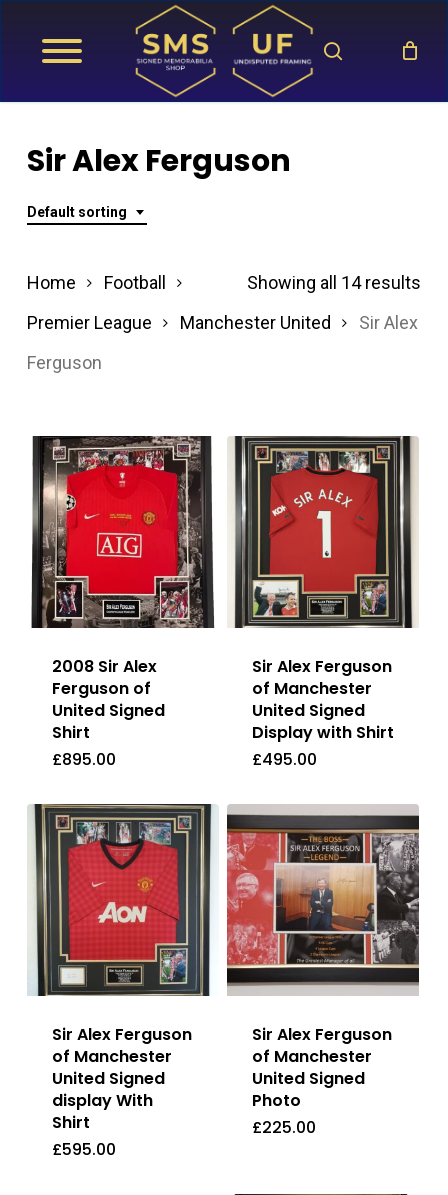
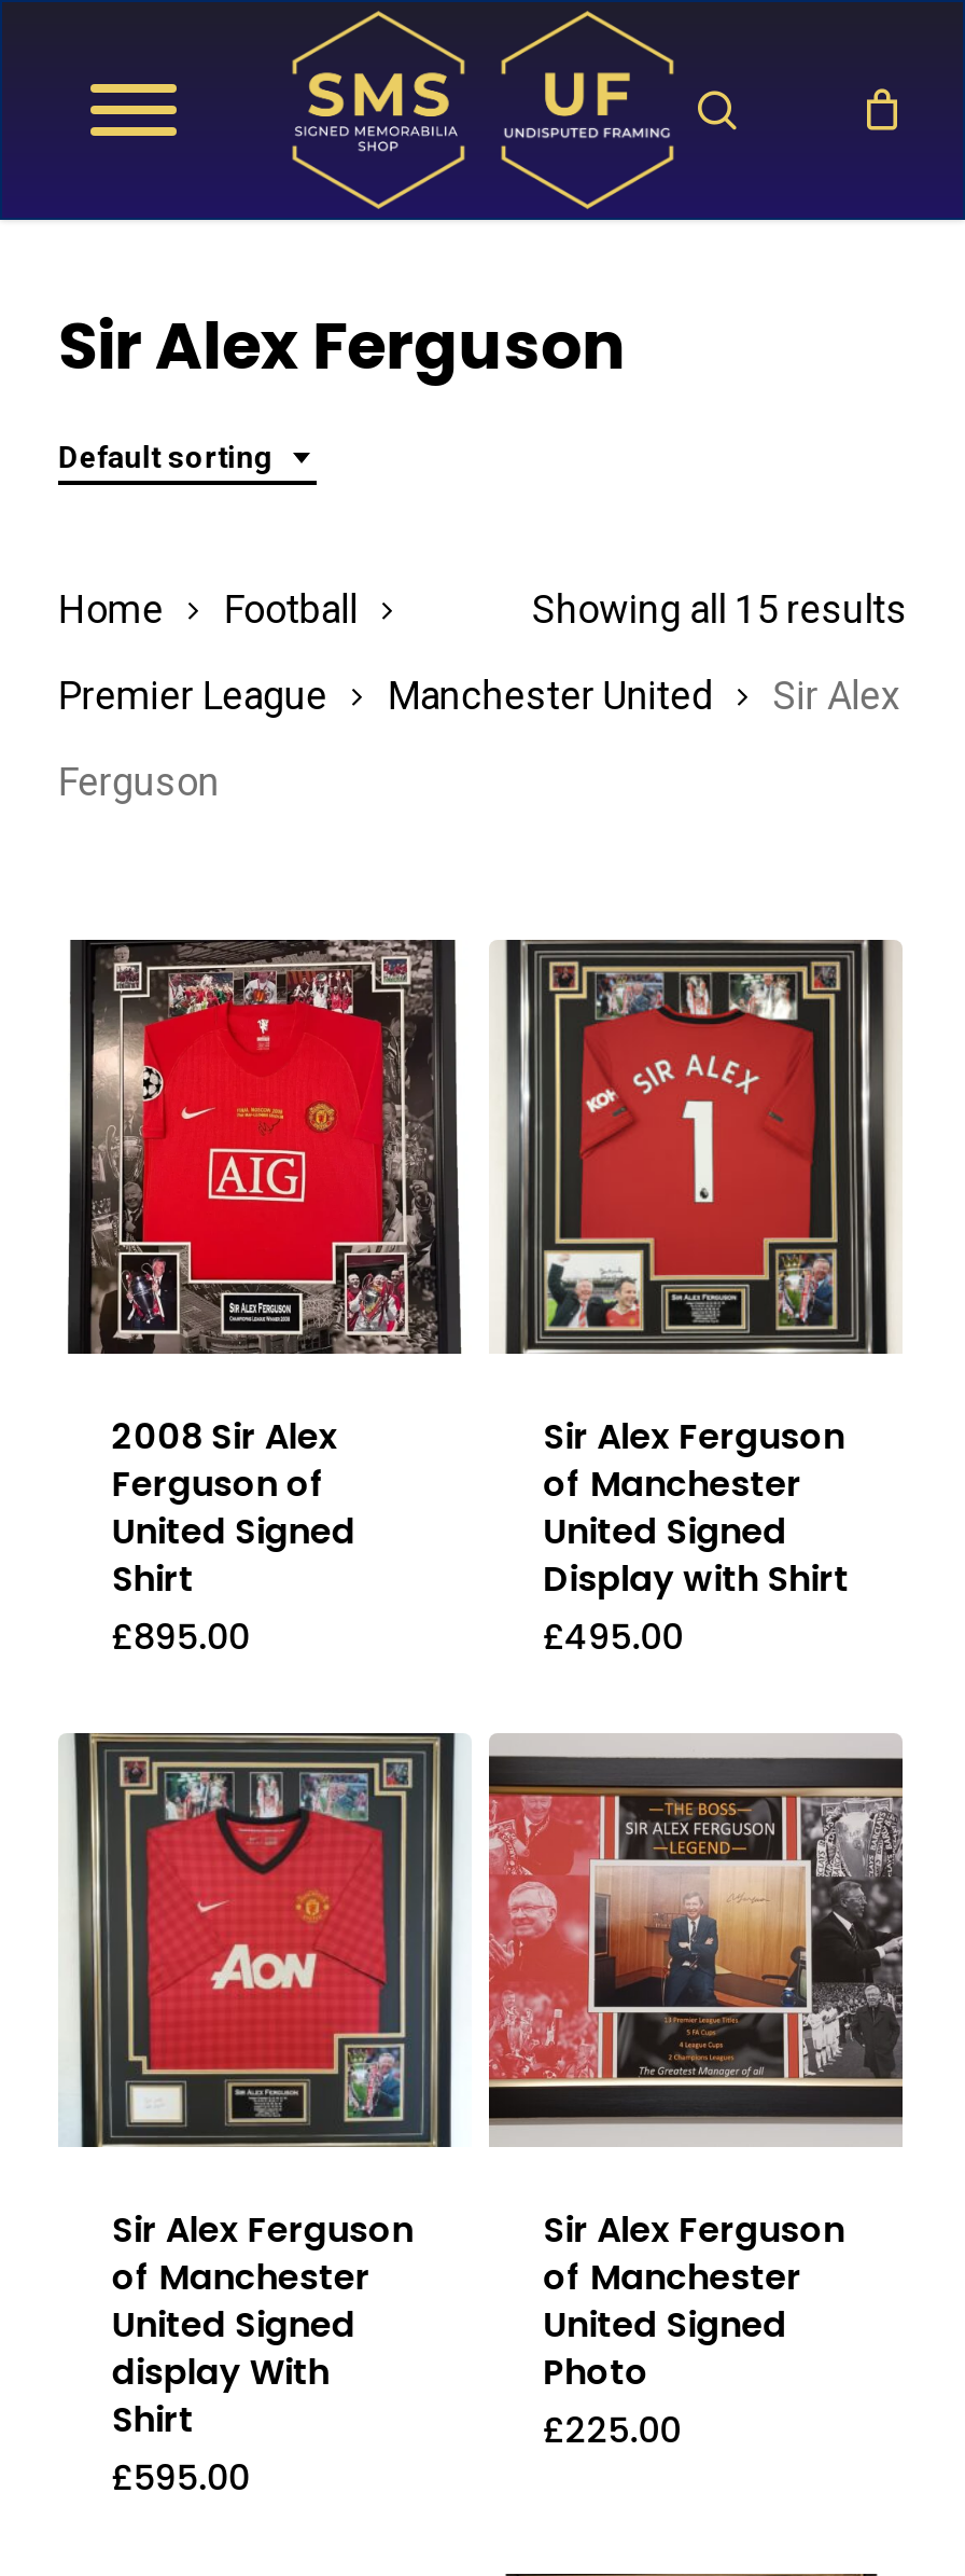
- Showing all 14 results
+ Showing all 15 results
